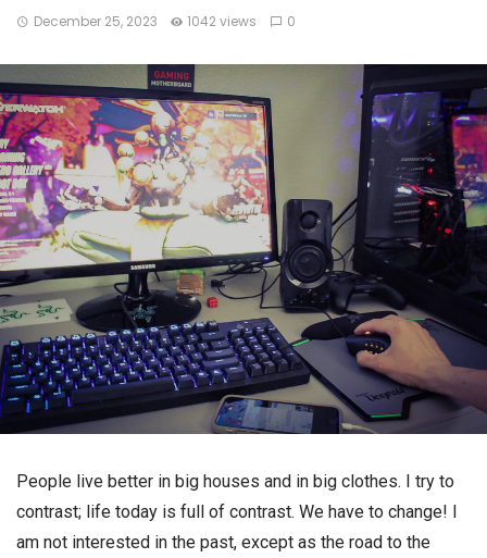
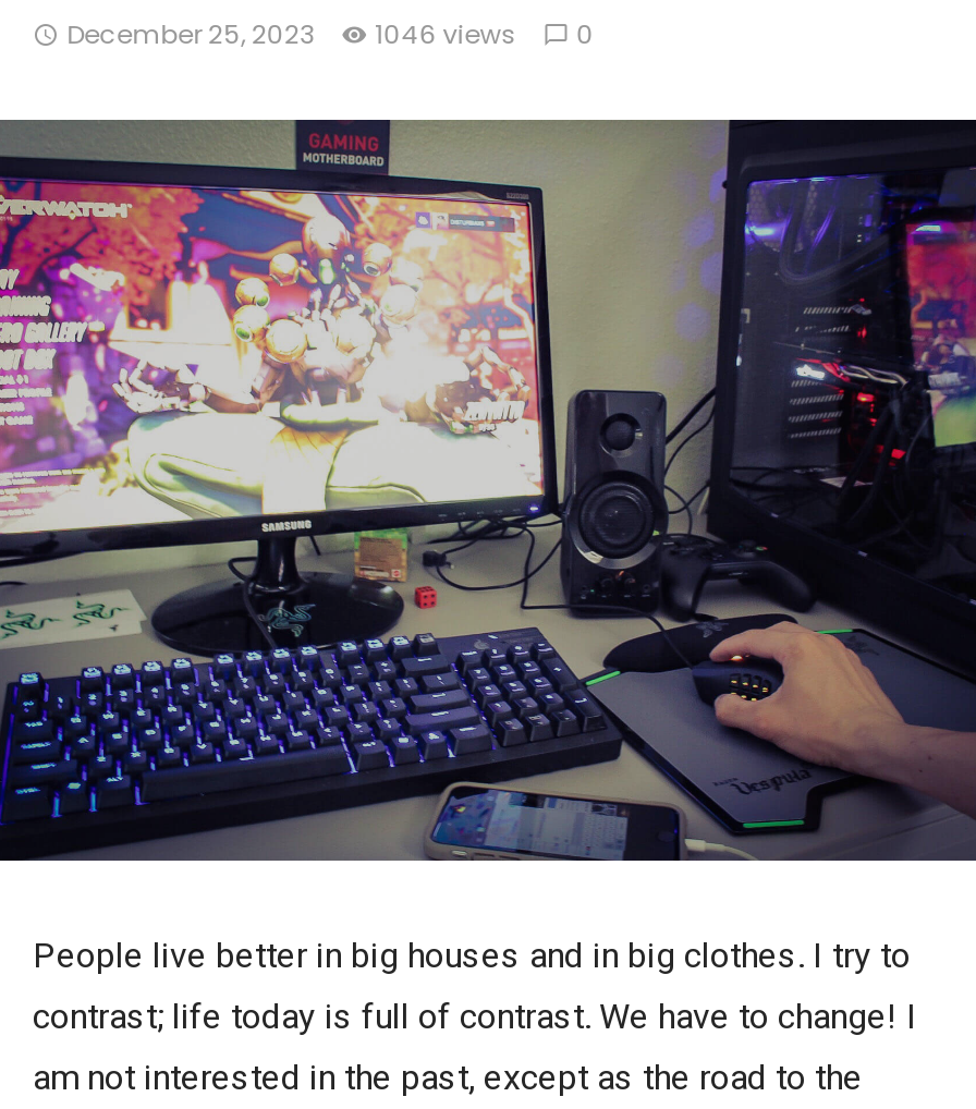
- December 25, 2023 1042 views 0
+ December 25, 2023 1046 views 0
